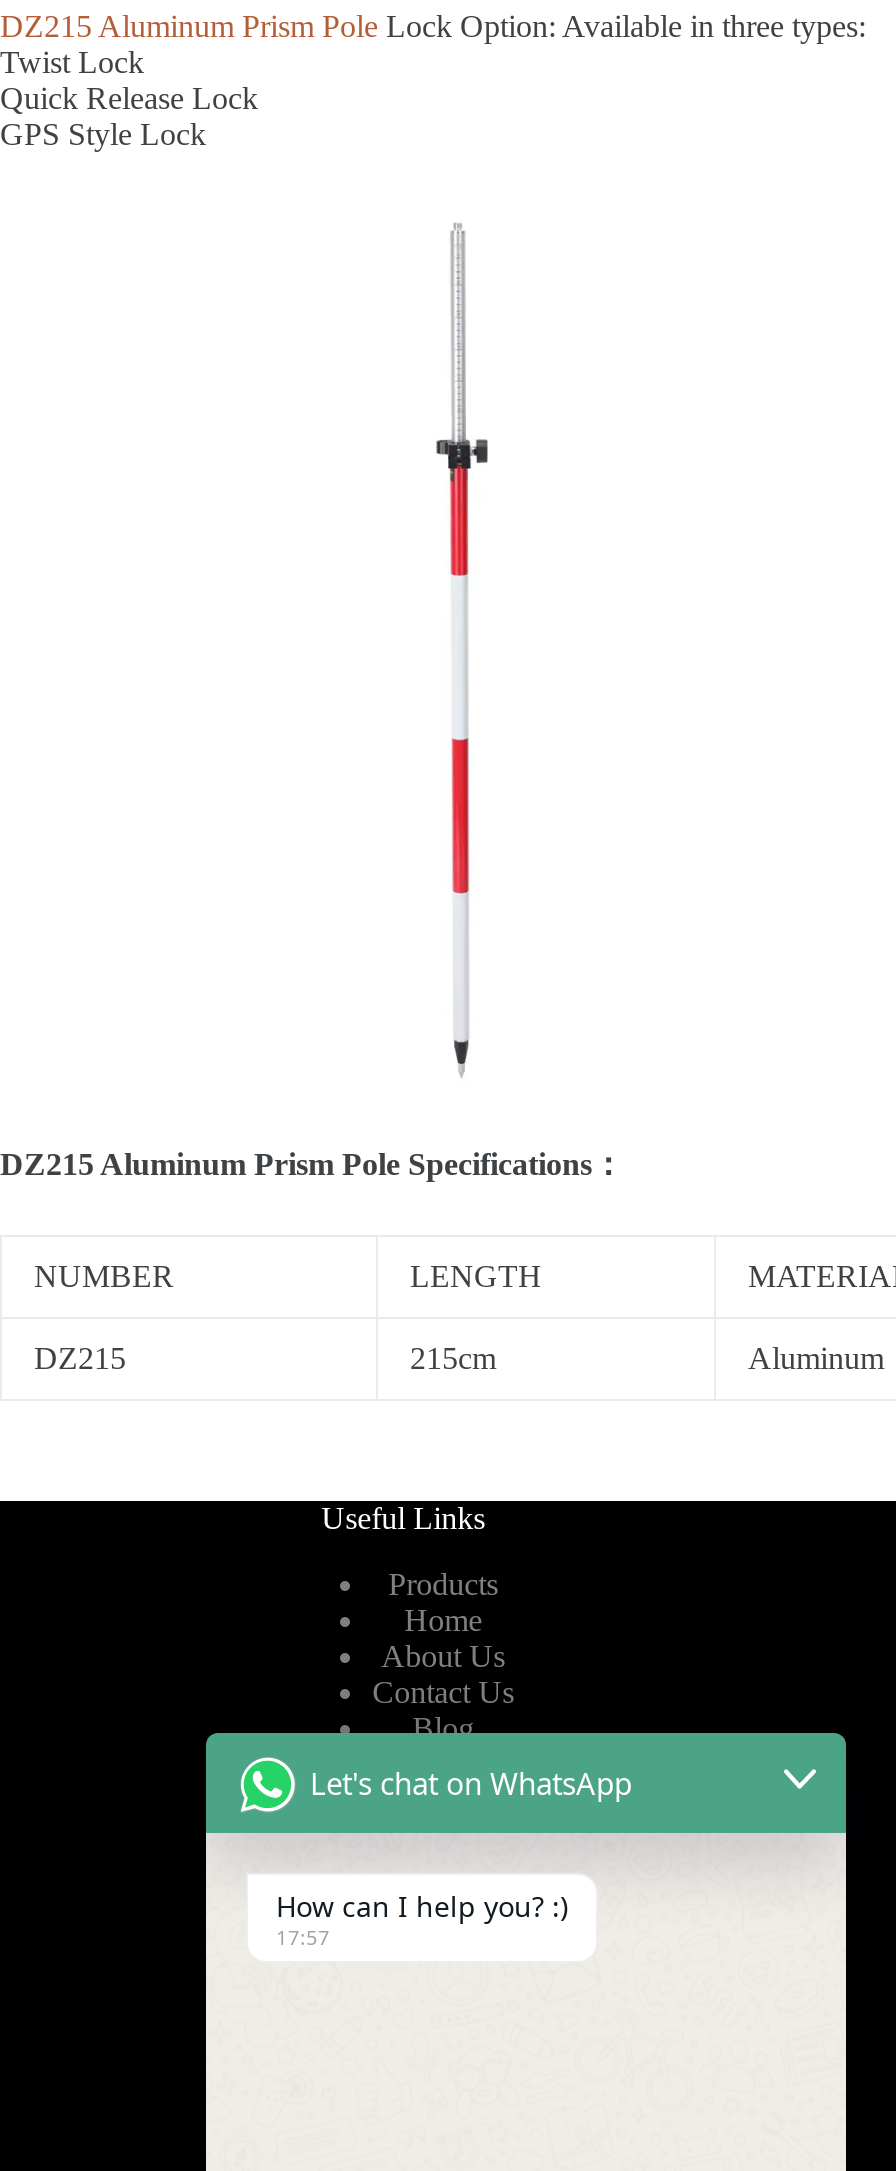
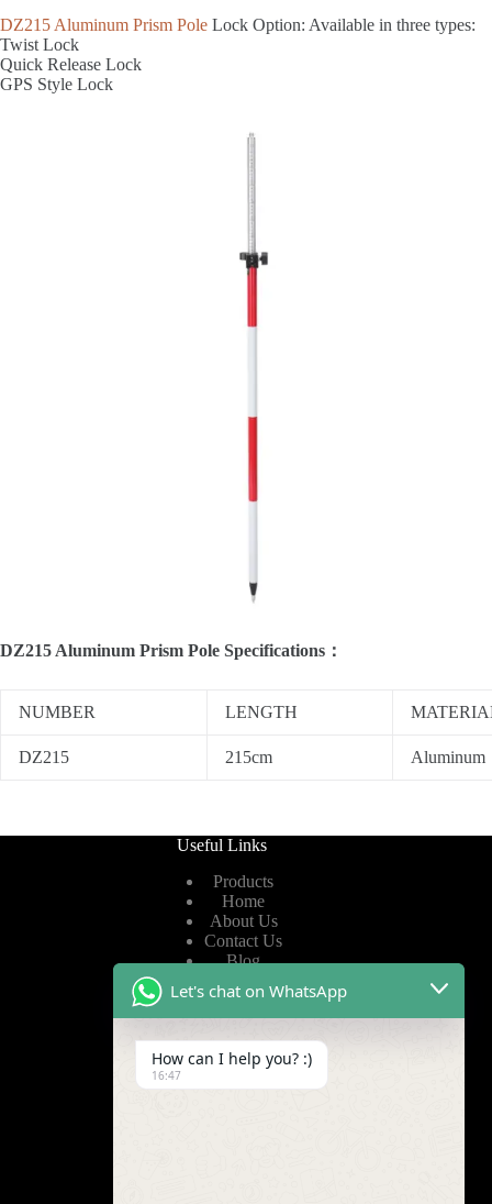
- 17:57
+ 16:47
